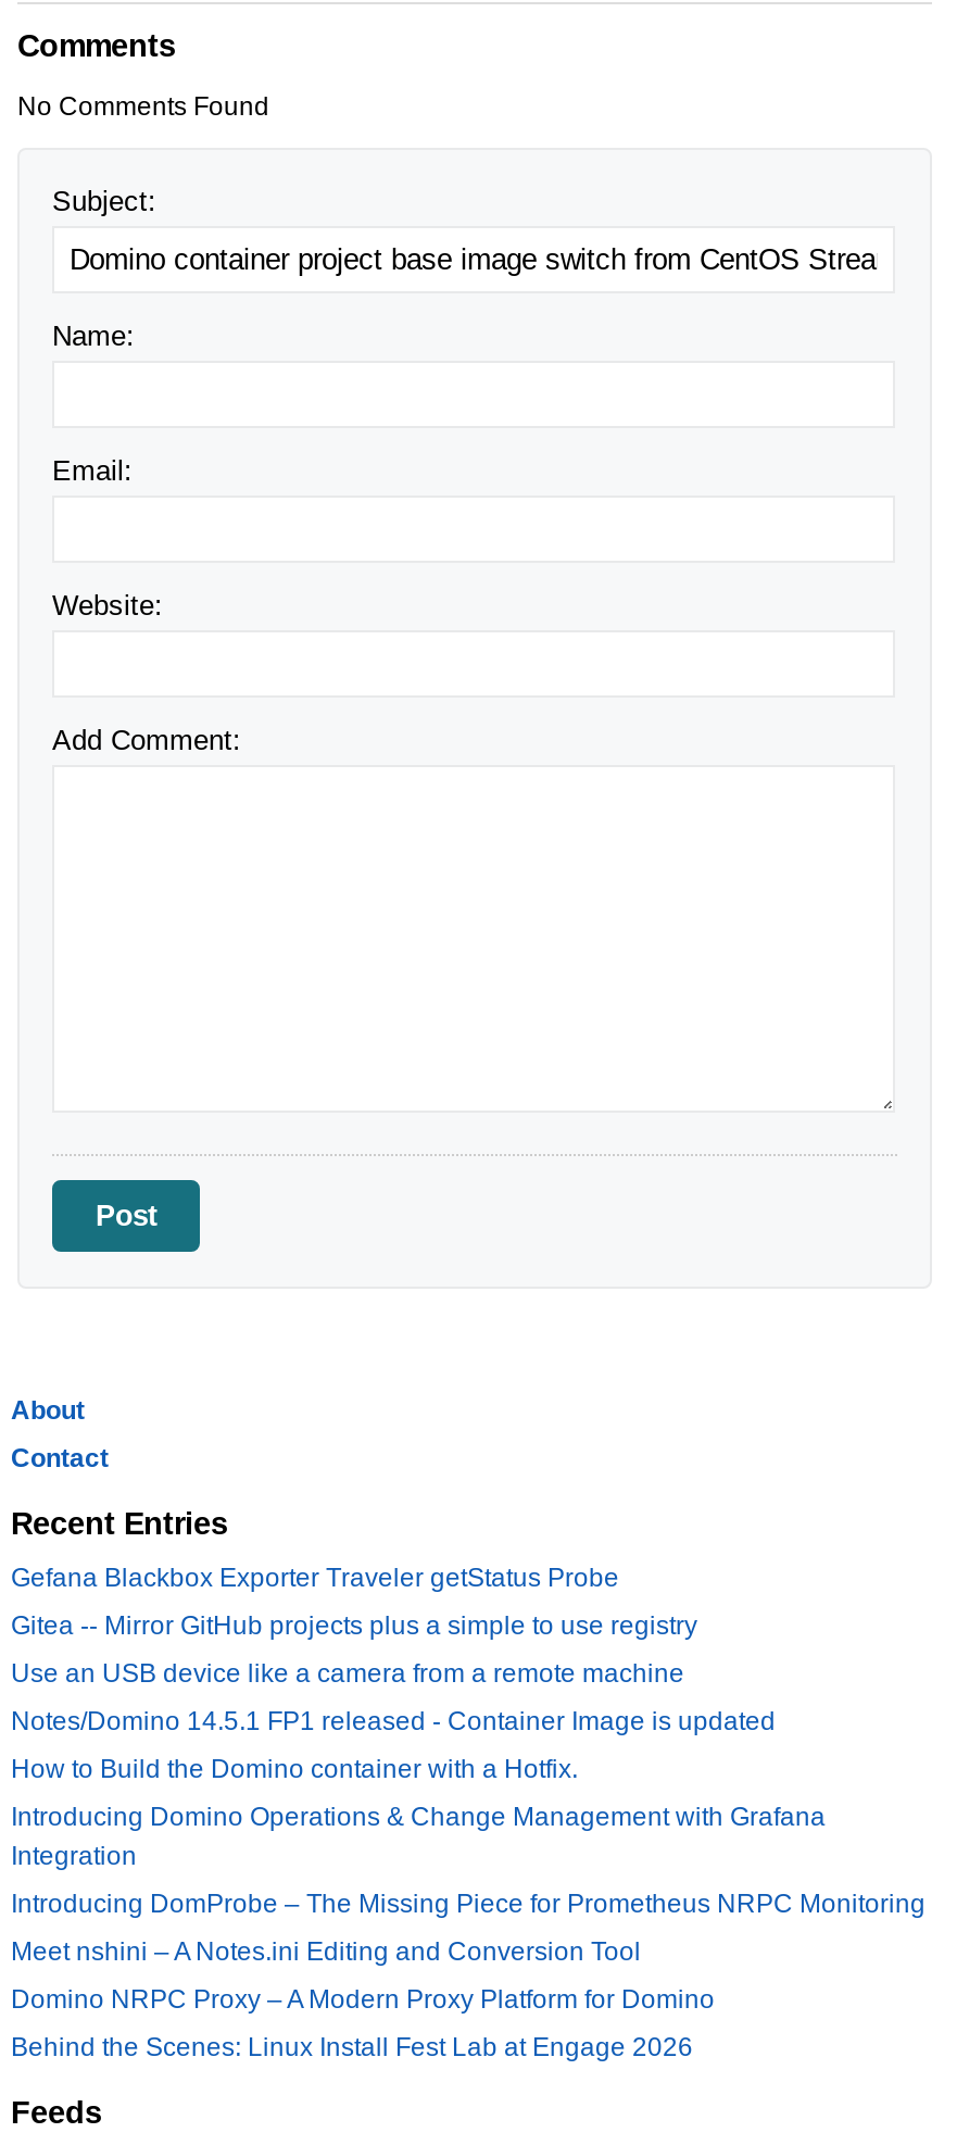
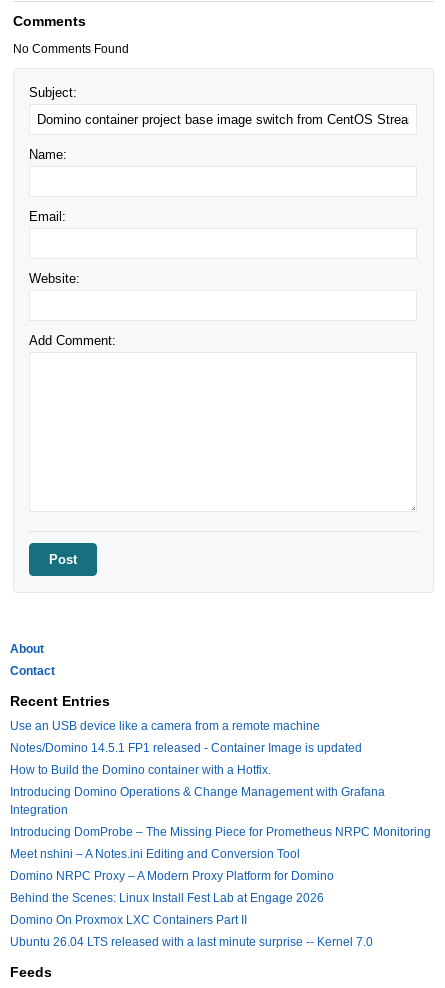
- Gefana Blackbox Exporter Traveler getStatus Probe
- Gitea -- Mirror GitHub projects plus a simple to use registry

moved up: Use an USB device like a camera from a remote machine | Notes/Domino 14.5.1 FP1 released - Container Image is updated | How to Build the Domino container with a Hotfix. | ... | Domino NRPC Proxy – A Modern Proxy Platform for Domino | Behind the Scenes: Linux Install Fest Lab at Engage 2026

+ Domino On Proxmox LXC Containers Part II
+ Ubuntu 26.04 LTS released with a last minute surprise -- Kernel 7.0
